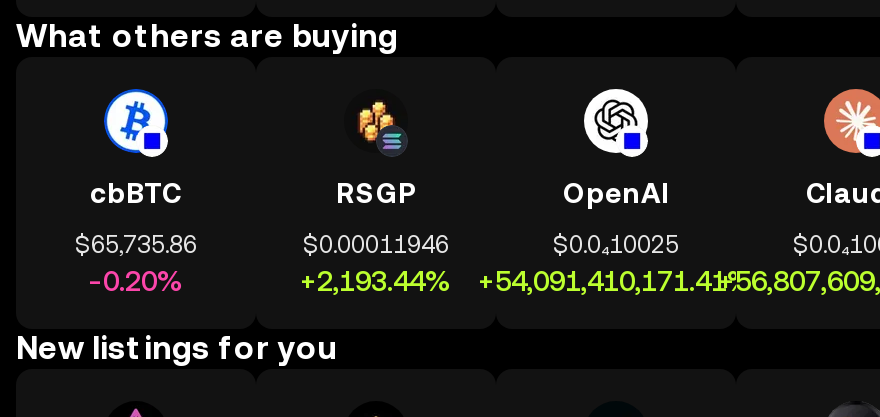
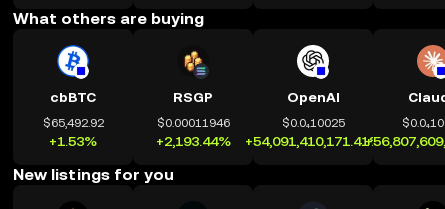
- $65,735.86
+ $65,492.92

- -0.20%
+ +1.53%
